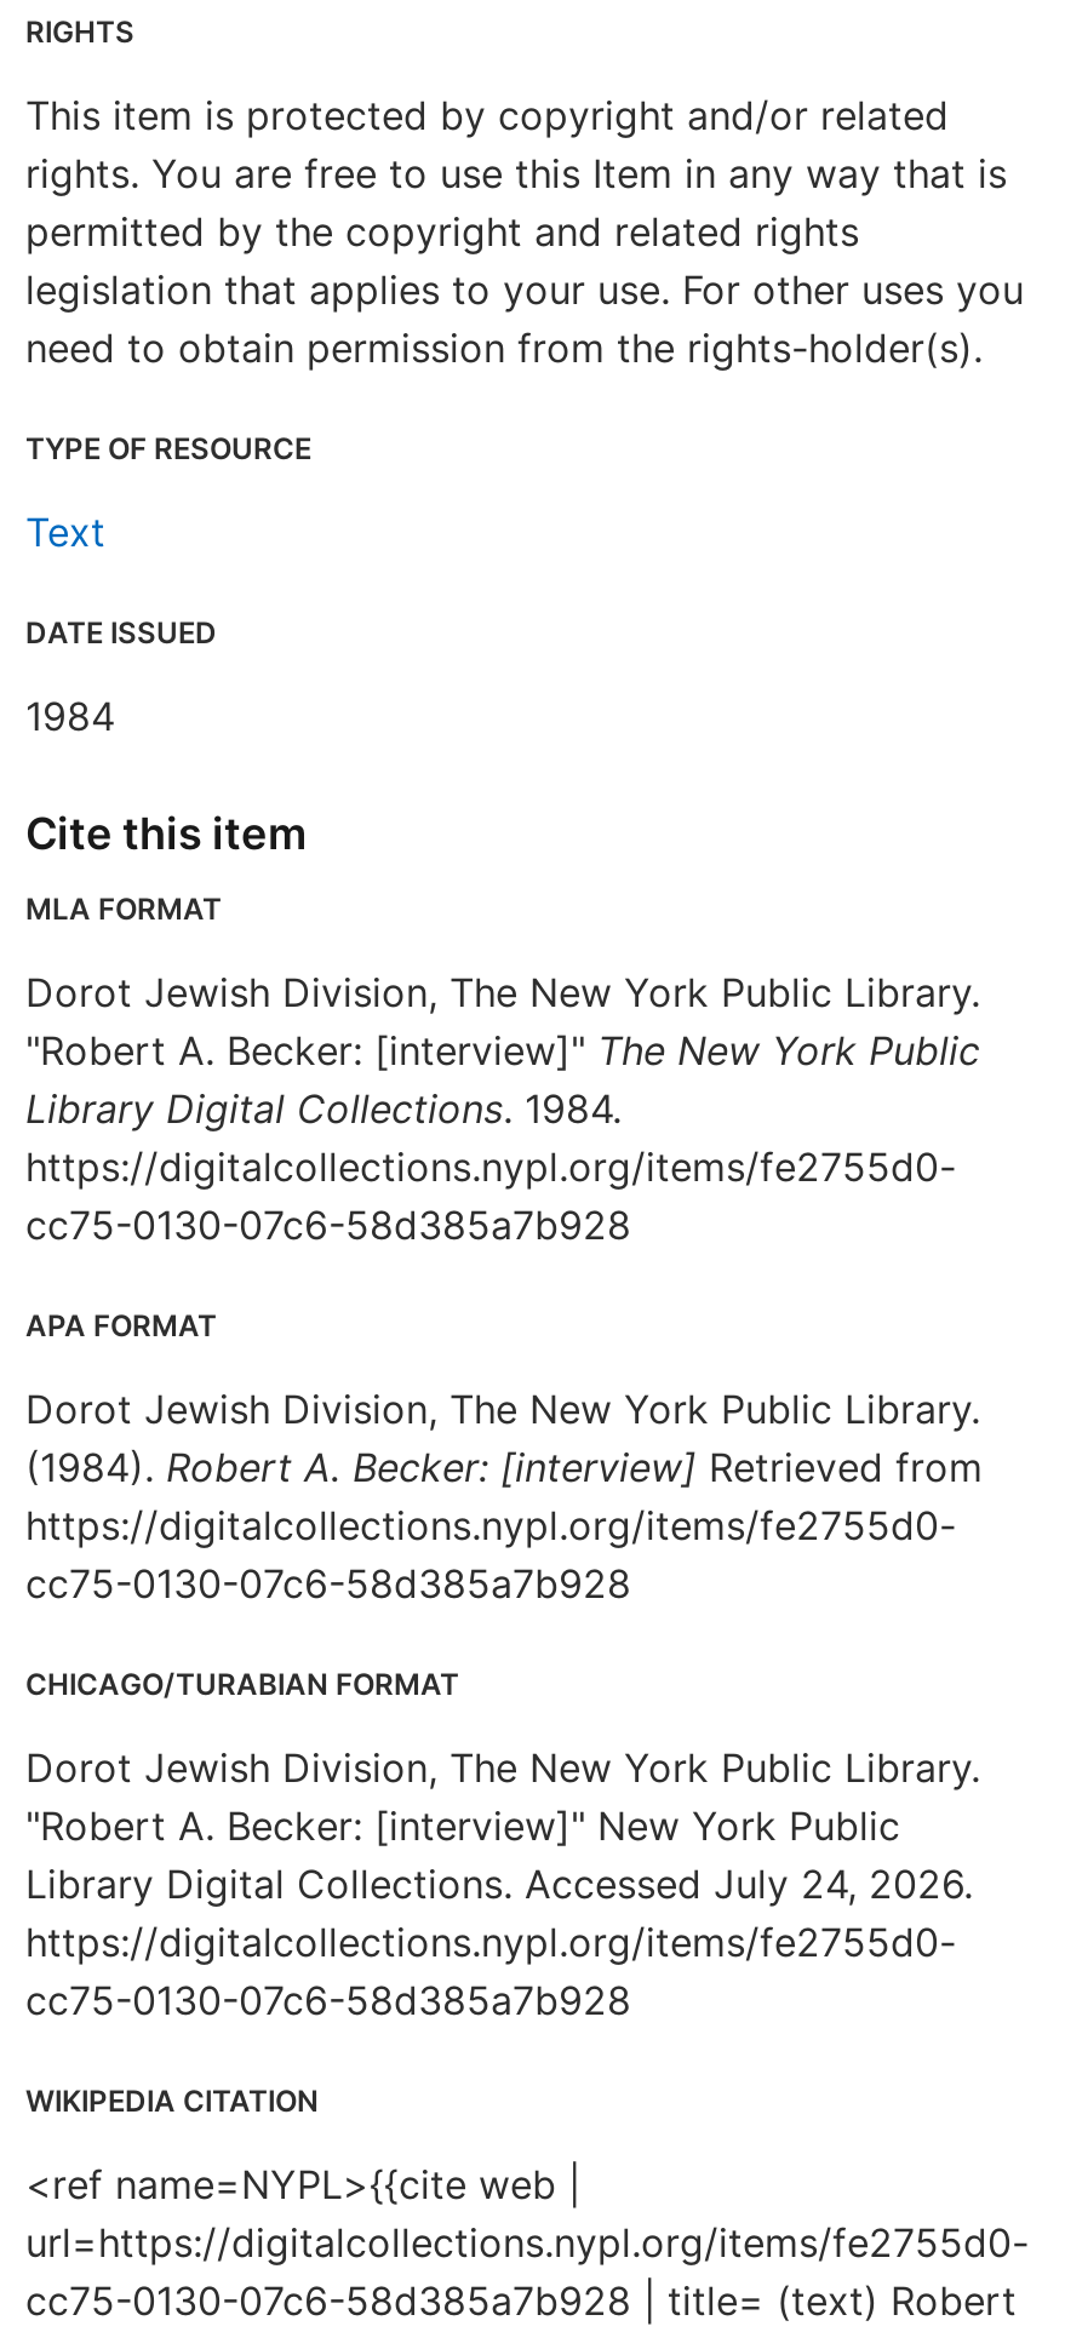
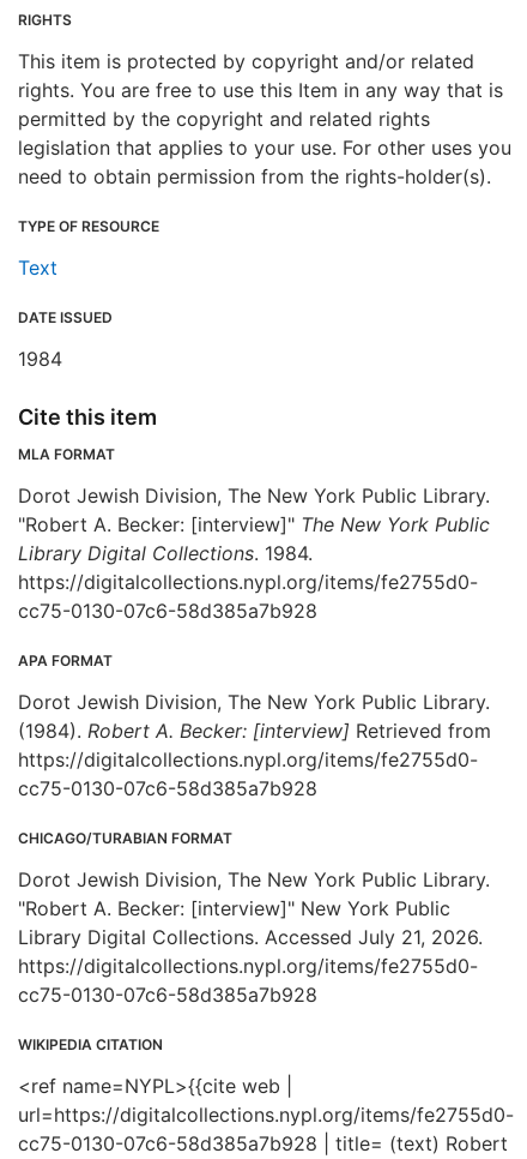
- Library Digital Collections. Accessed July 24, 2026.
+ Library Digital Collections. Accessed July 21, 2026.
